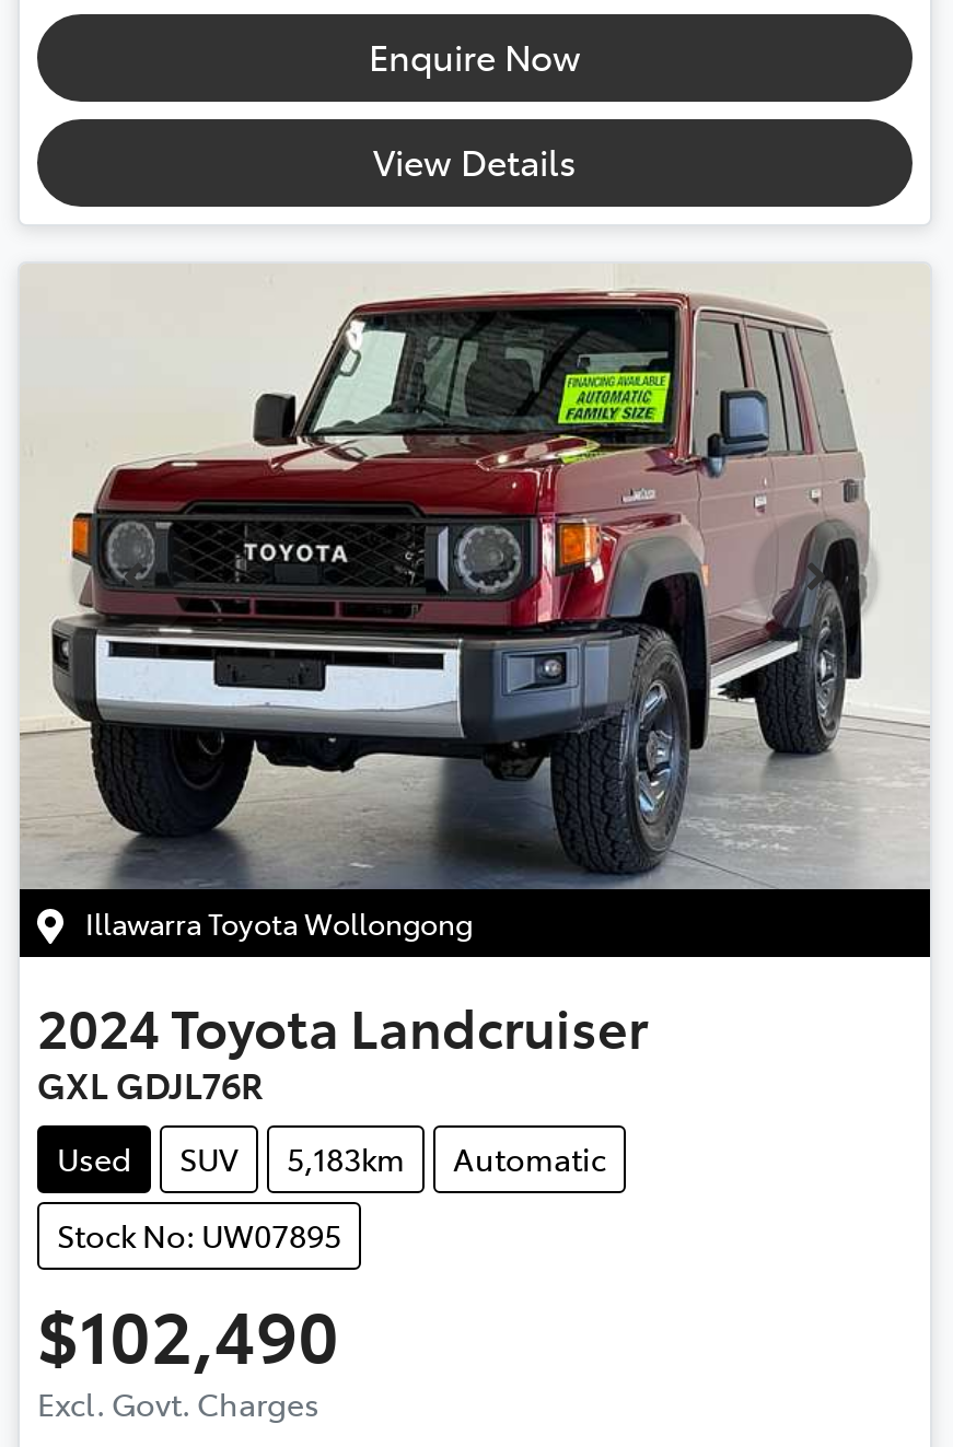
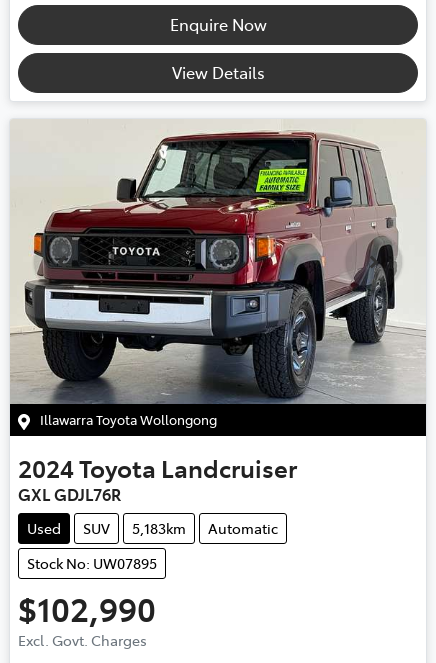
- $102,490
+ $102,990
